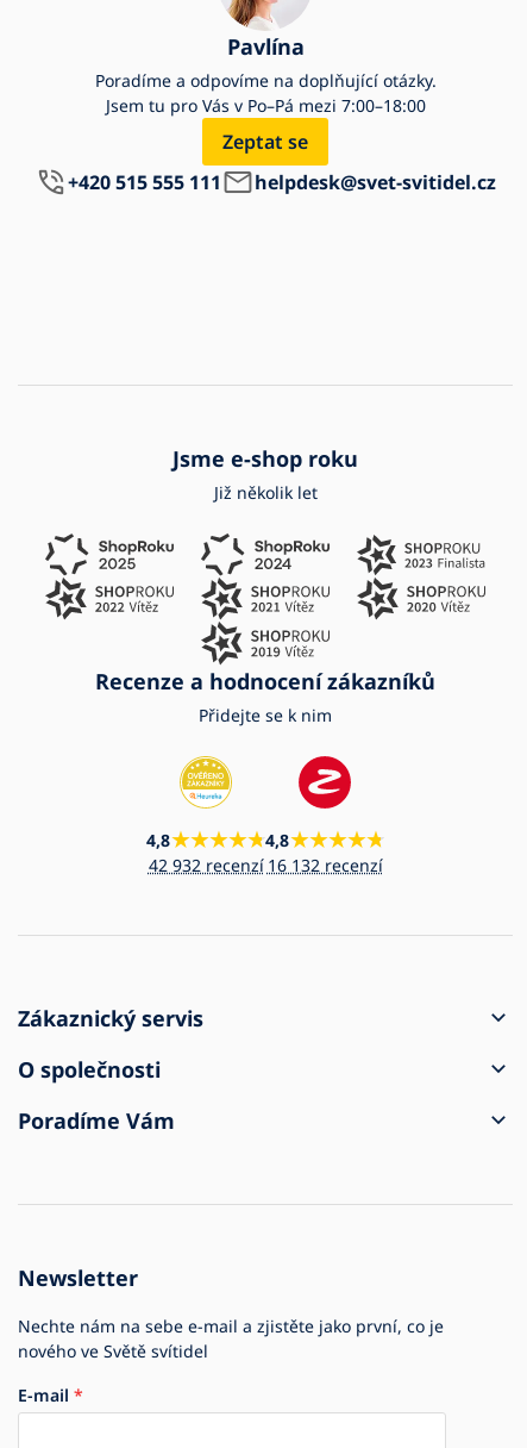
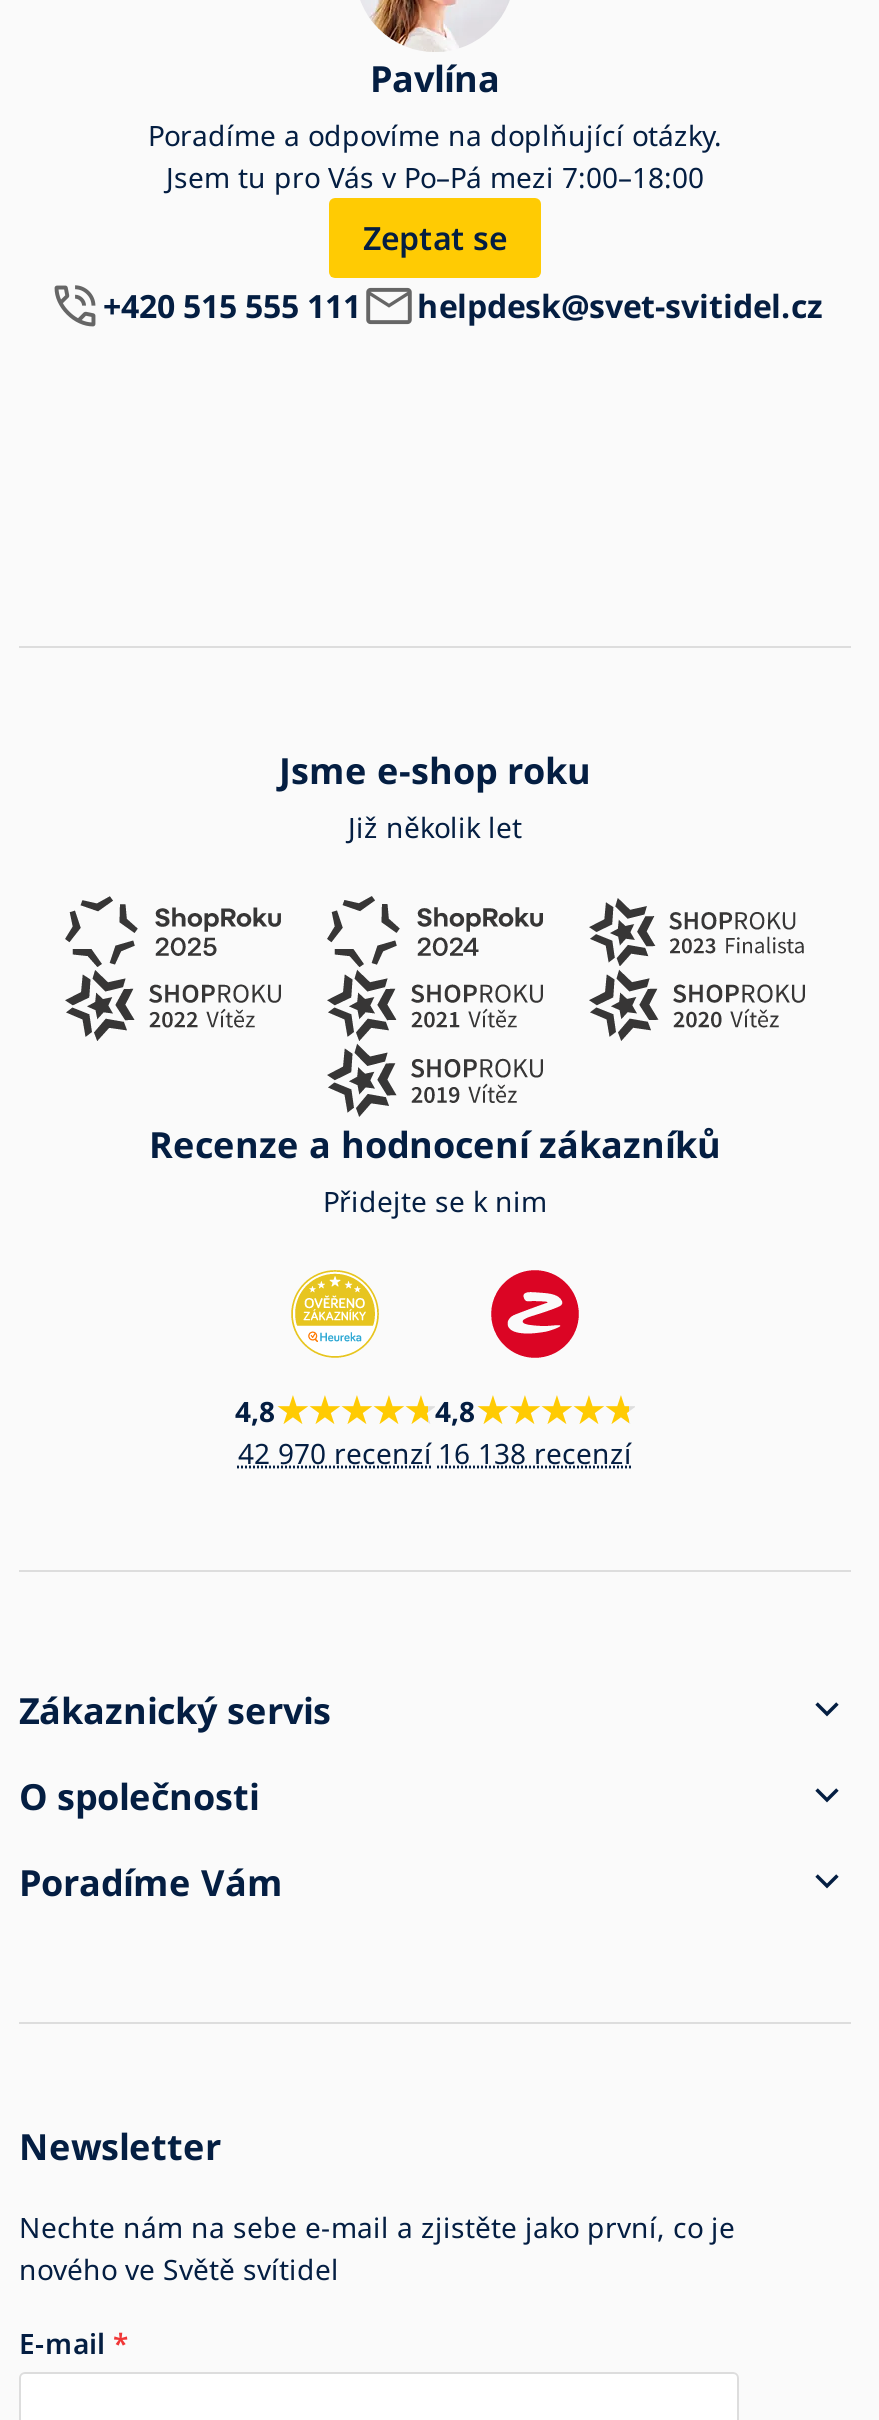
- 42 932 recenzí
+ 42 970 recenzí

- 16 132 recenzí
+ 16 138 recenzí
